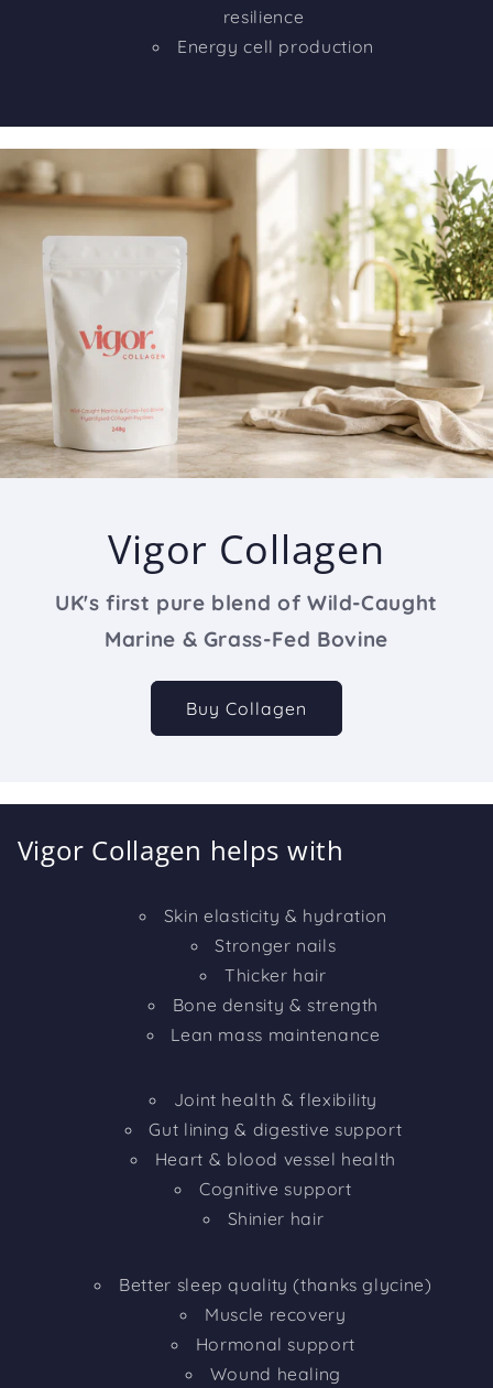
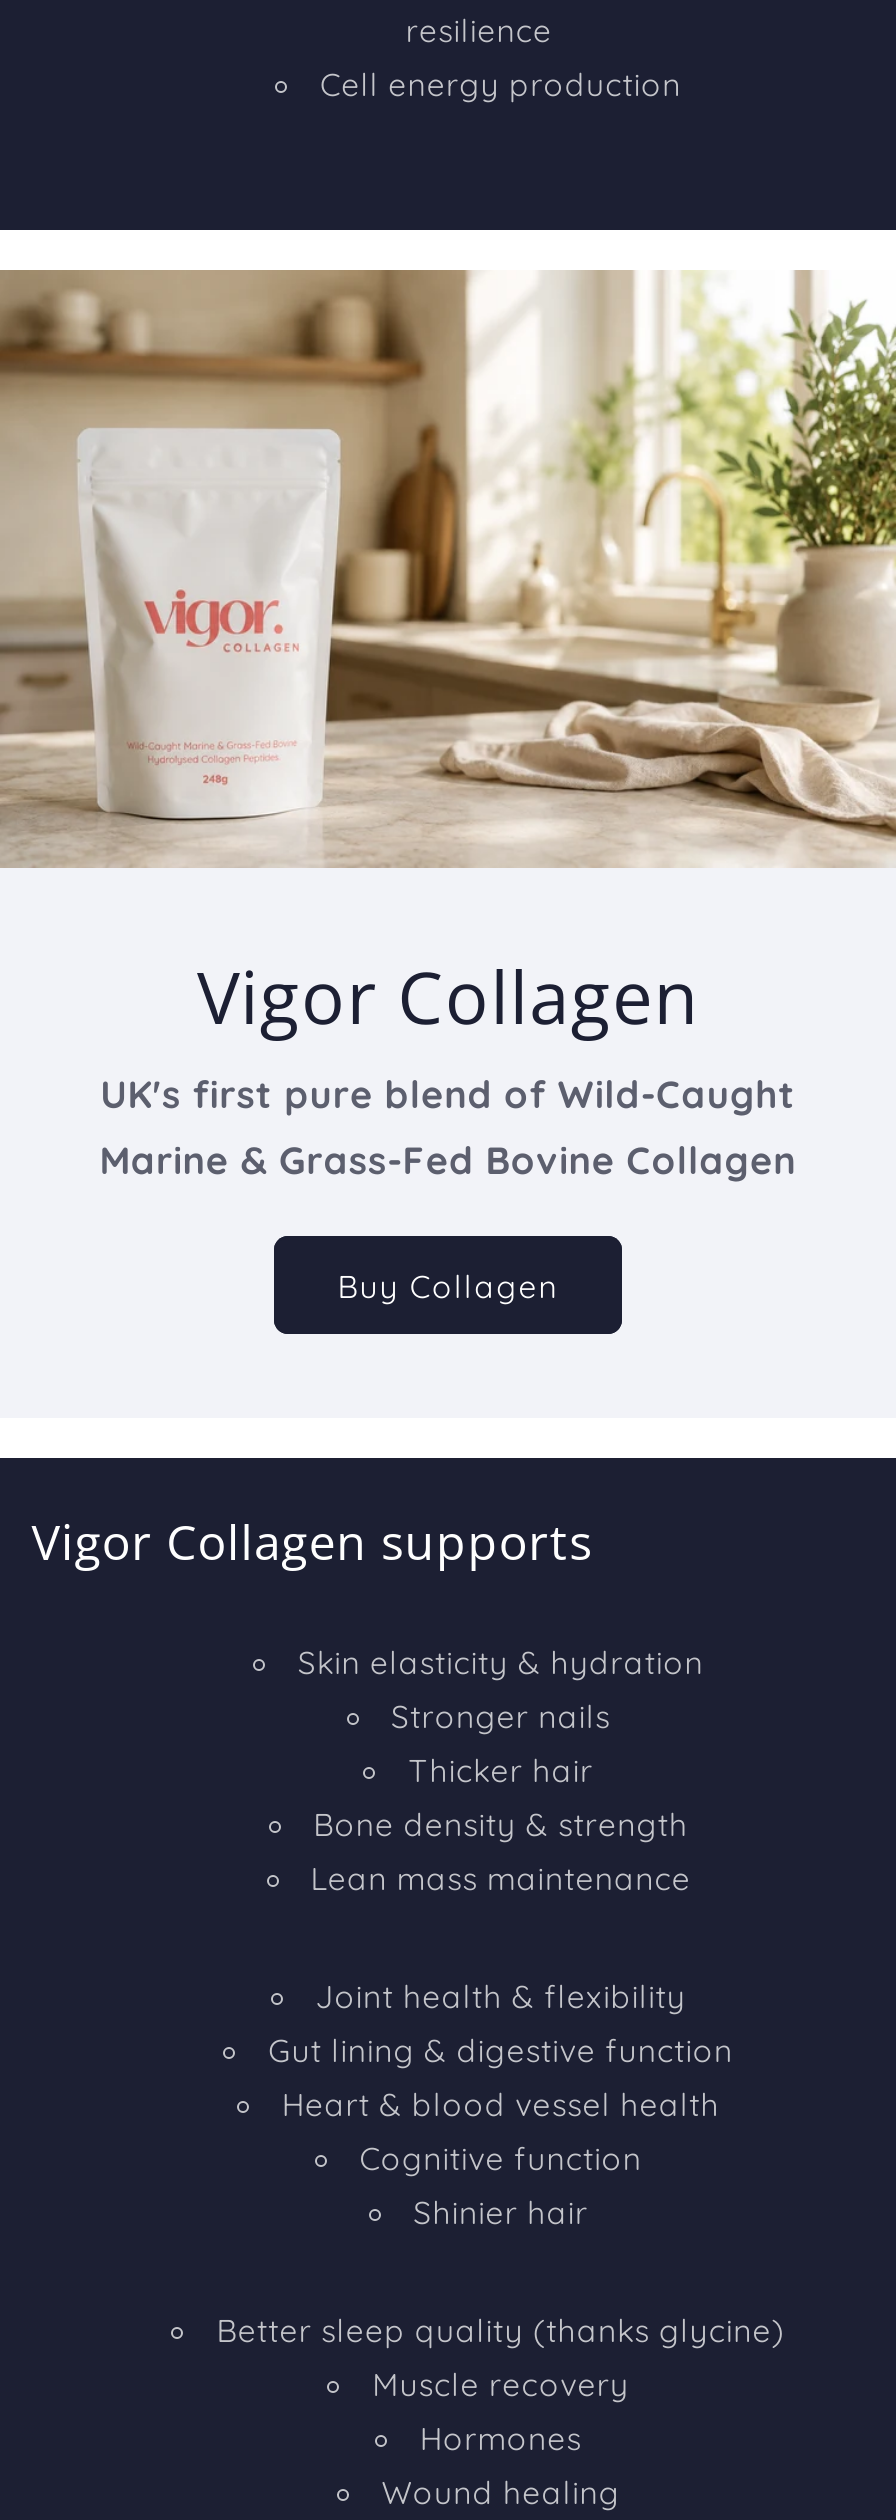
- Energy cell production
+ Cell energy production

- Marine & Grass-Fed Bovine
+ Marine & Grass-Fed Bovine Collagen

- Vigor Collagen helps with
+ Vigor Collagen supports

- Gut lining & digestive support
+ Gut lining & digestive function

- Cognitive support
+ Cognitive function

- Hormonal support
+ Hormones
